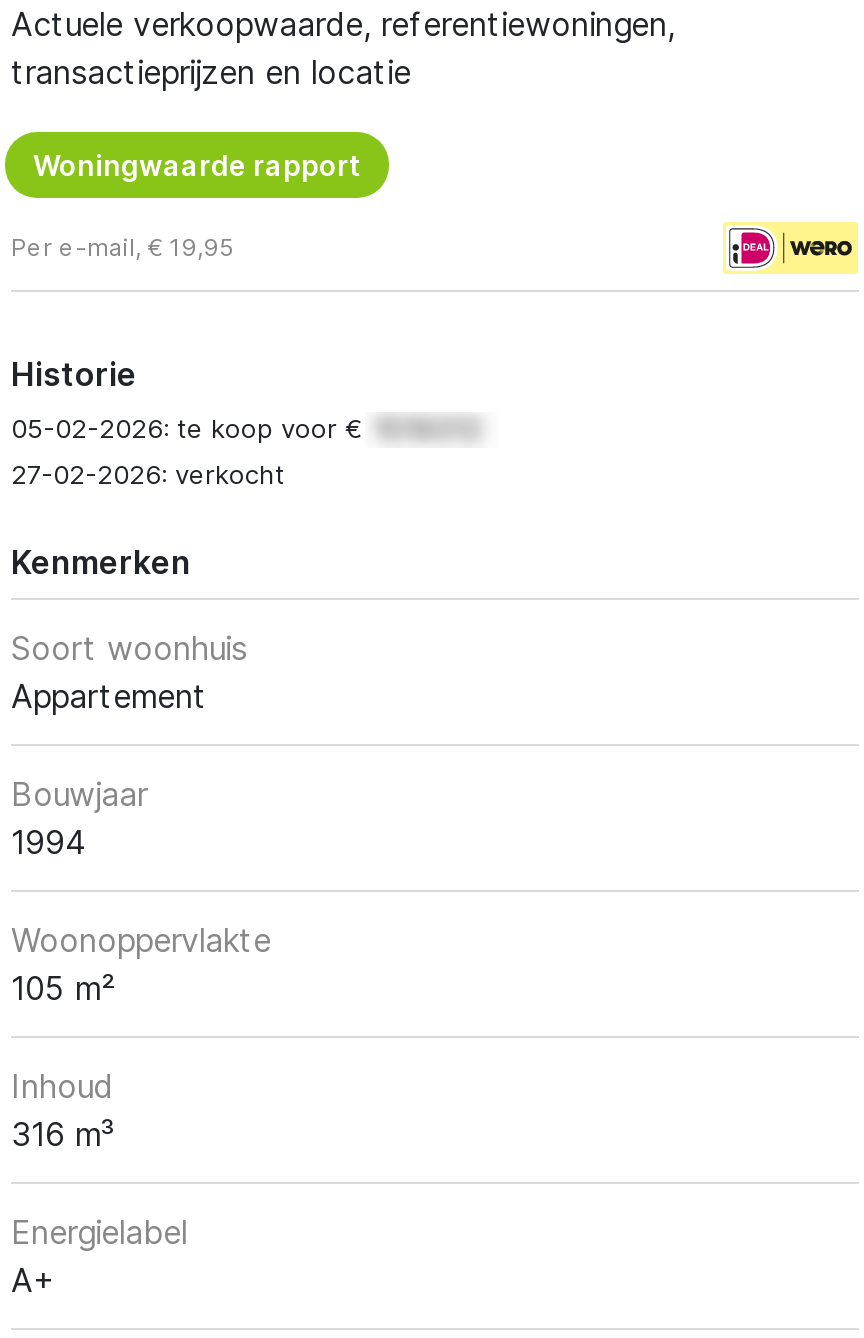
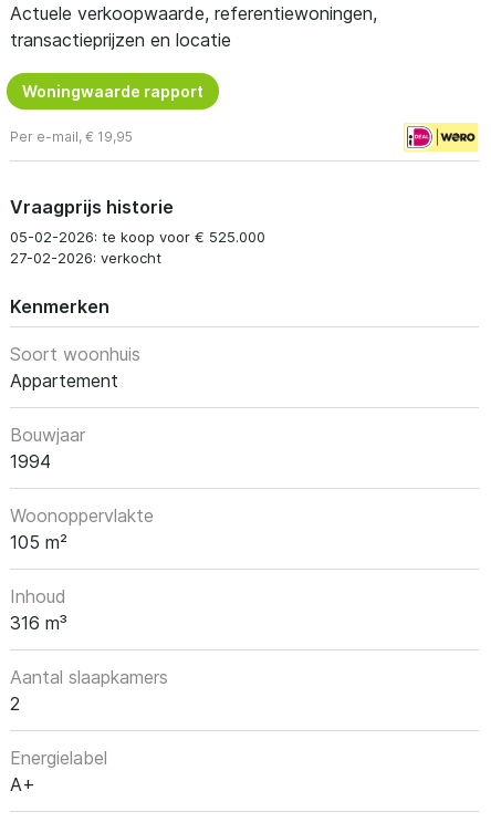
- Historie
- 05-02-2026: te koop voor €
+ Vraagprijs historie
+ 05-02-2026: te koop voor € 525.000

+ Aantal slaapkamers
+ 2
